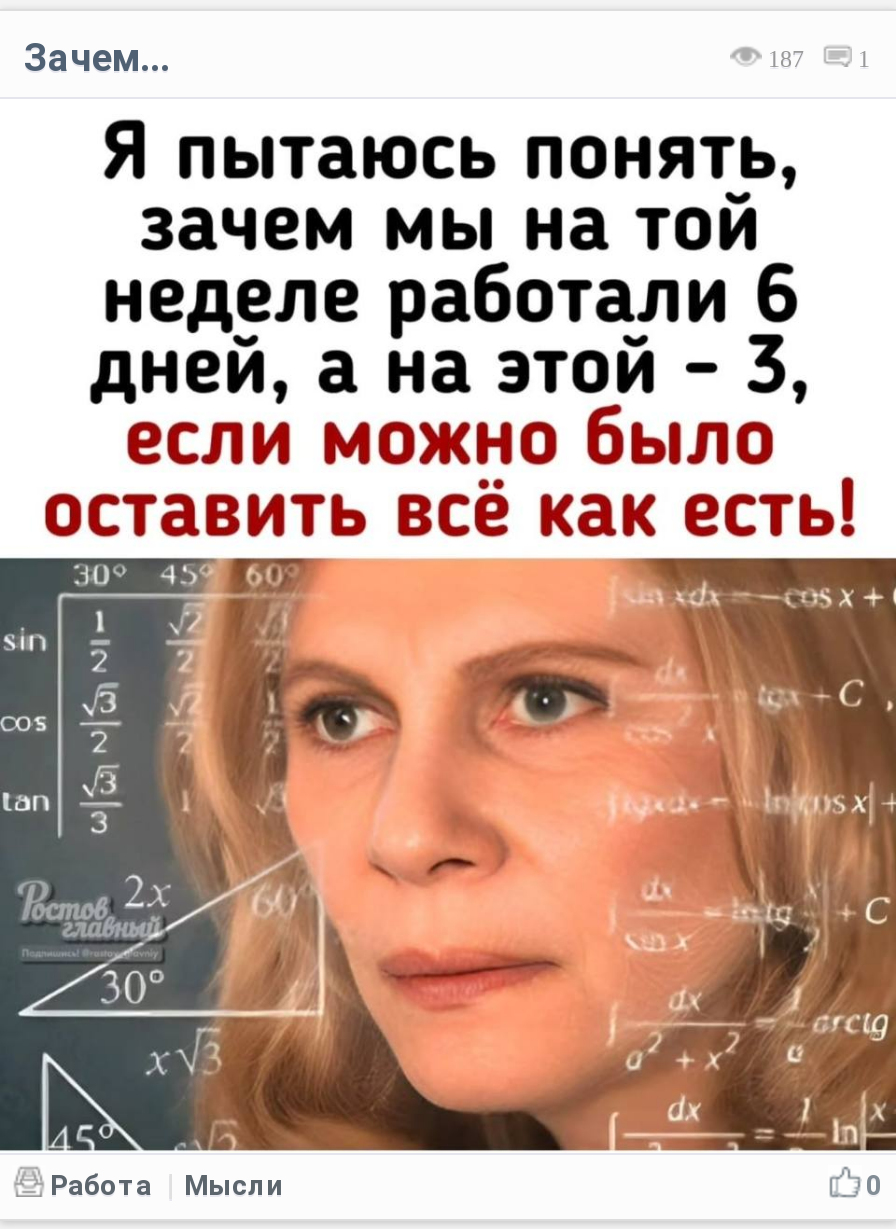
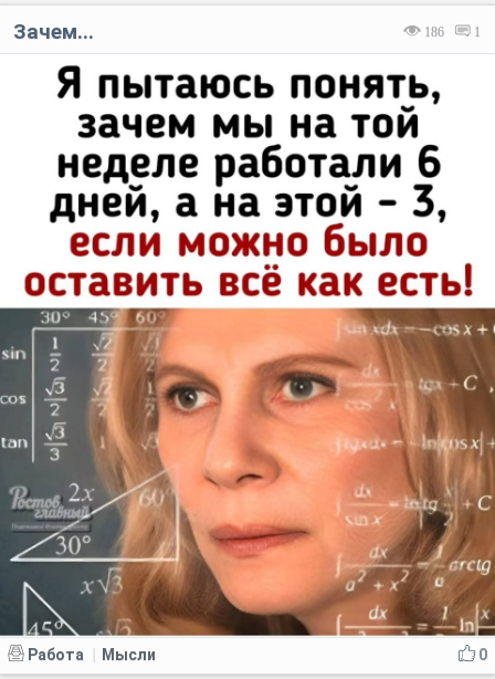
- 187 1
+ 186 1
